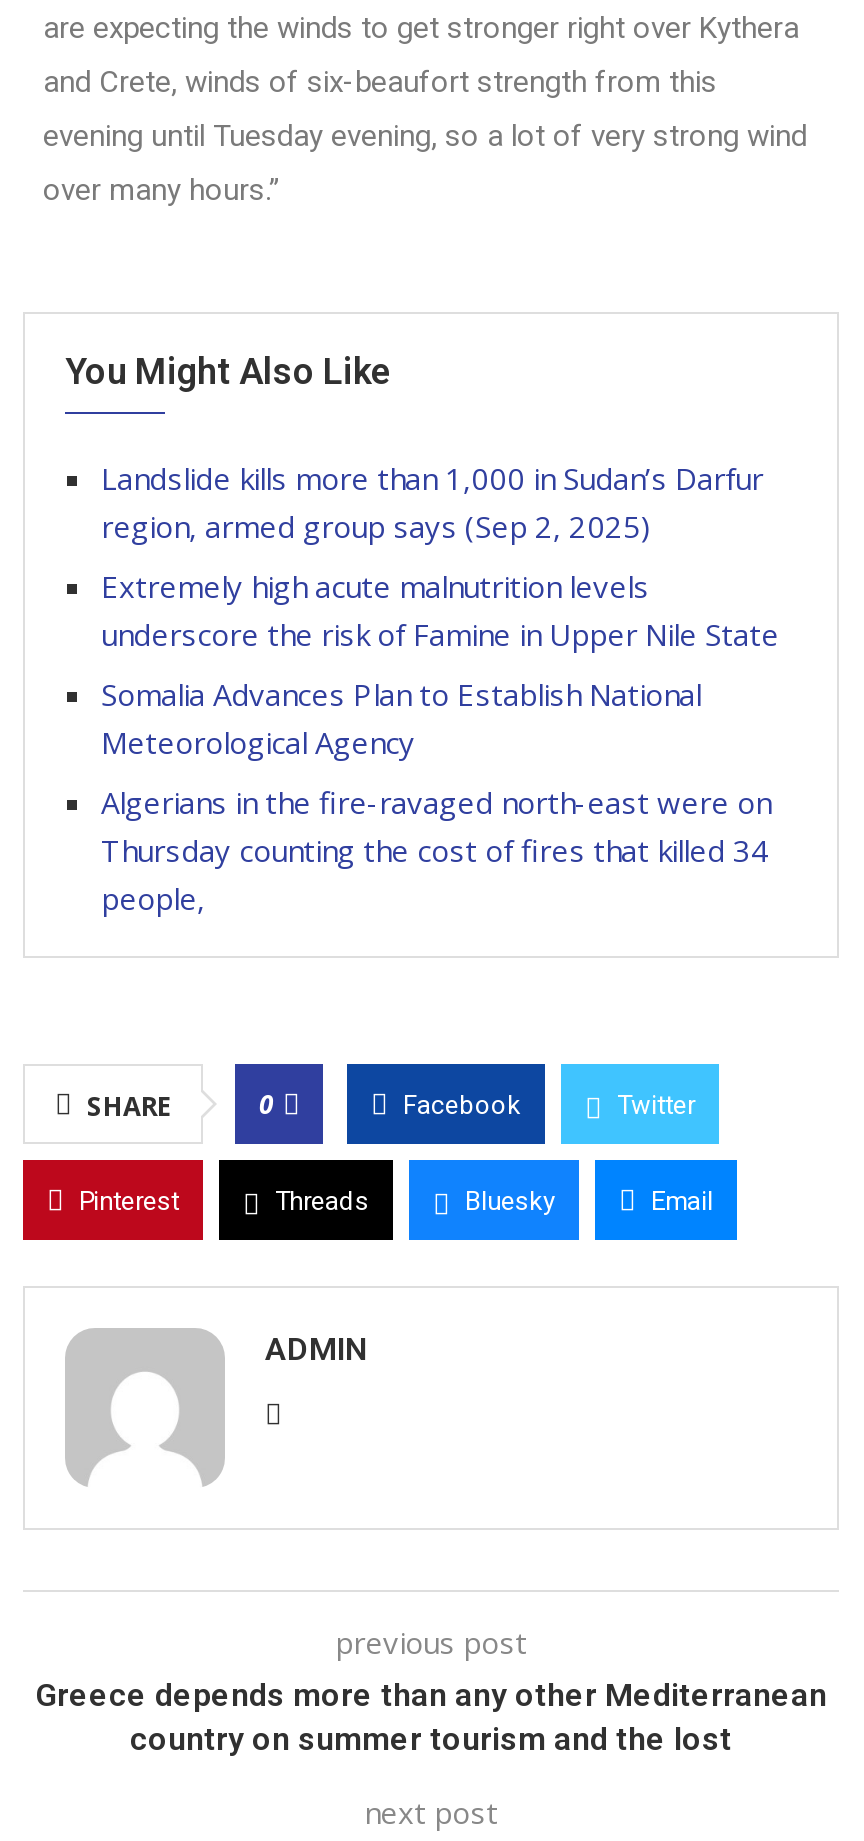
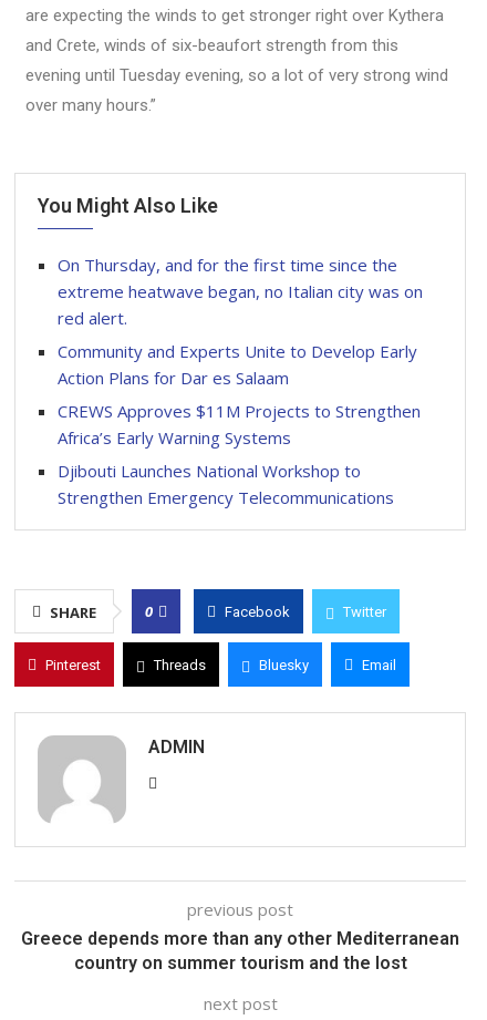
- Landslide kills more than 1,000 in Sudan’s Darfur
- region, armed group says (Sep 2, 2025)
+ On Thursday, and for the first time since the
+ extreme heatwave began, no Italian city was on
+ red alert.

- Extremely high acute malnutrition levels
- underscore the risk of Famine in Upper Nile State
+ Community and Experts Unite to Develop Early
+ Action Plans for Dar es Salaam

- Somalia Advances Plan to Establish National
- Meteorological Agency
+ CREWS Approves $11M Projects to Strengthen
+ Africa’s Early Warning Systems

- Algerians in the fire-ravaged north-east were on
- Thursday counting the cost of fires that killed 34
- people,
+ Djibouti Launches National Workshop to
+ Strengthen Emergency Telecommunications
